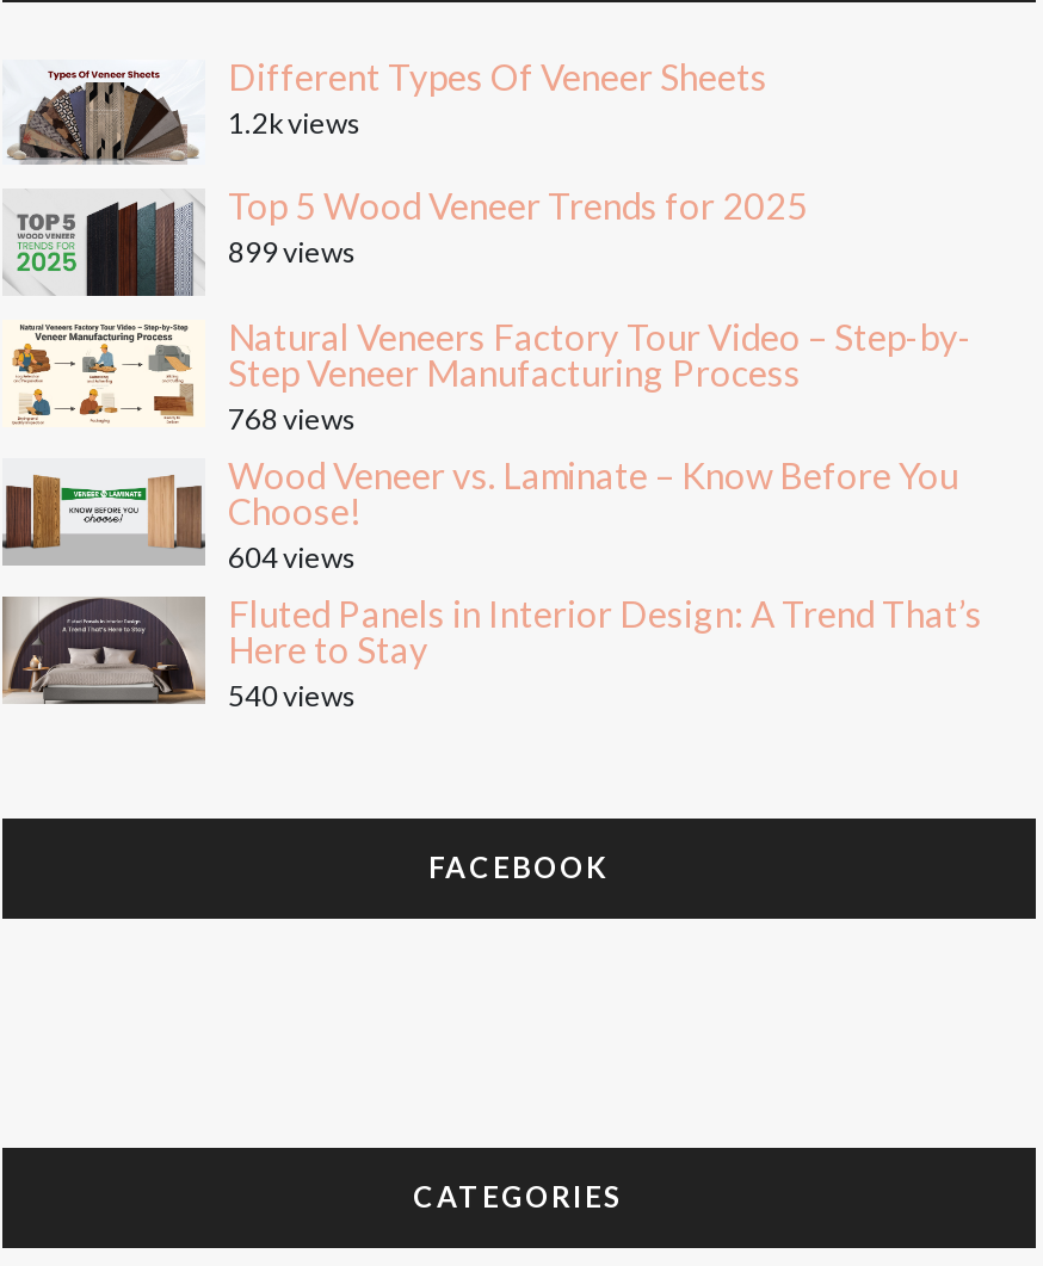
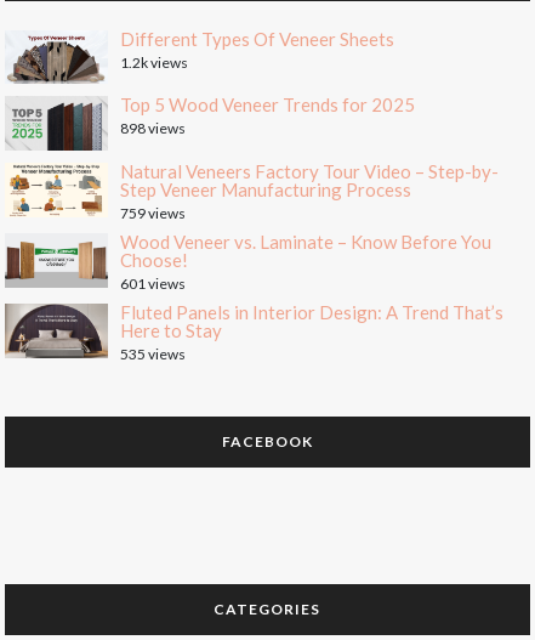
- 899 views
+ 898 views

- 768 views
+ 759 views

- 604 views
+ 601 views

- 540 views
+ 535 views
